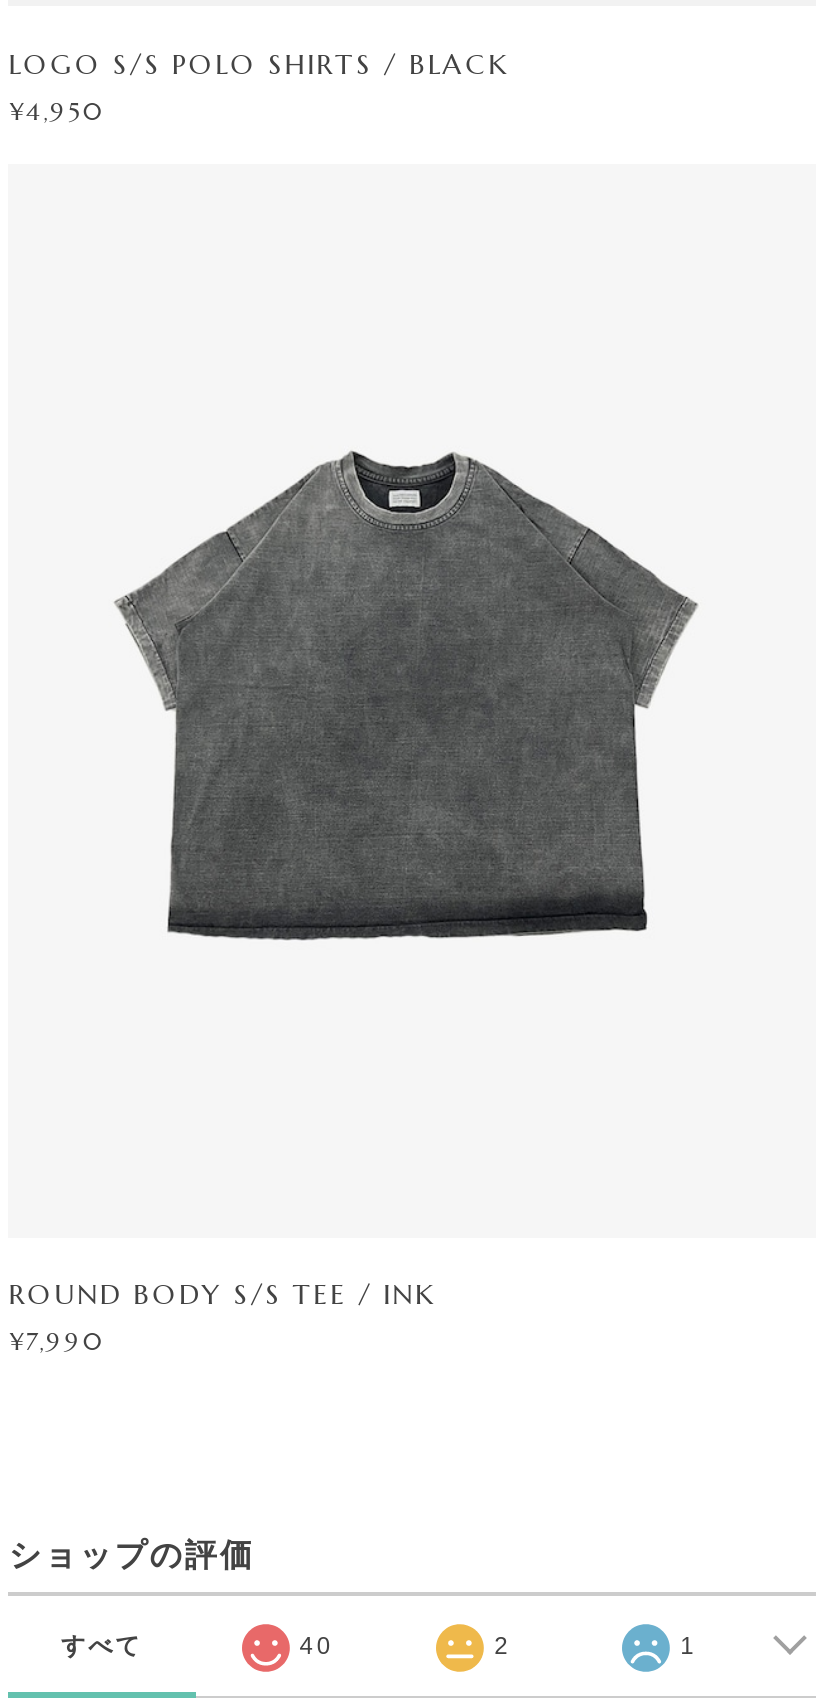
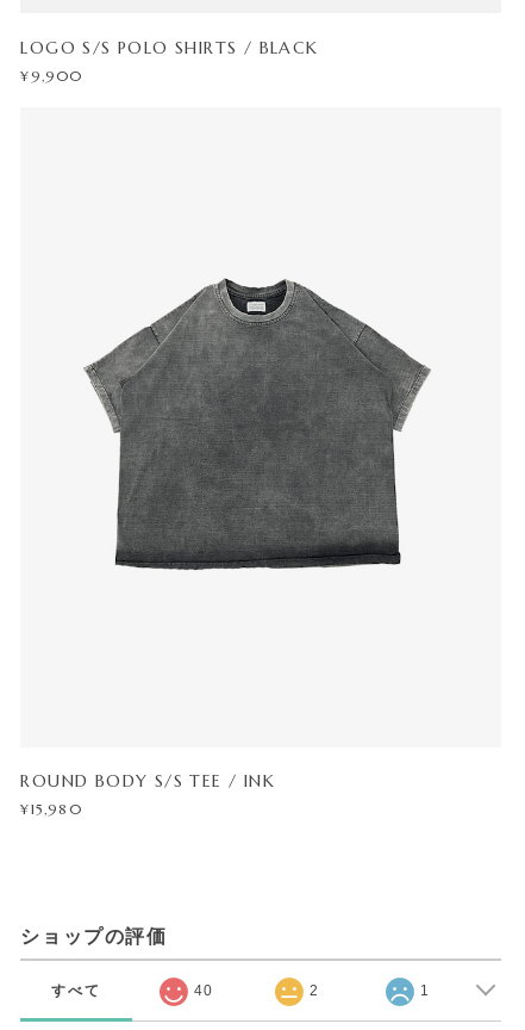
- ¥4,950
+ ¥9,900

- ¥7,990
+ ¥15,980
